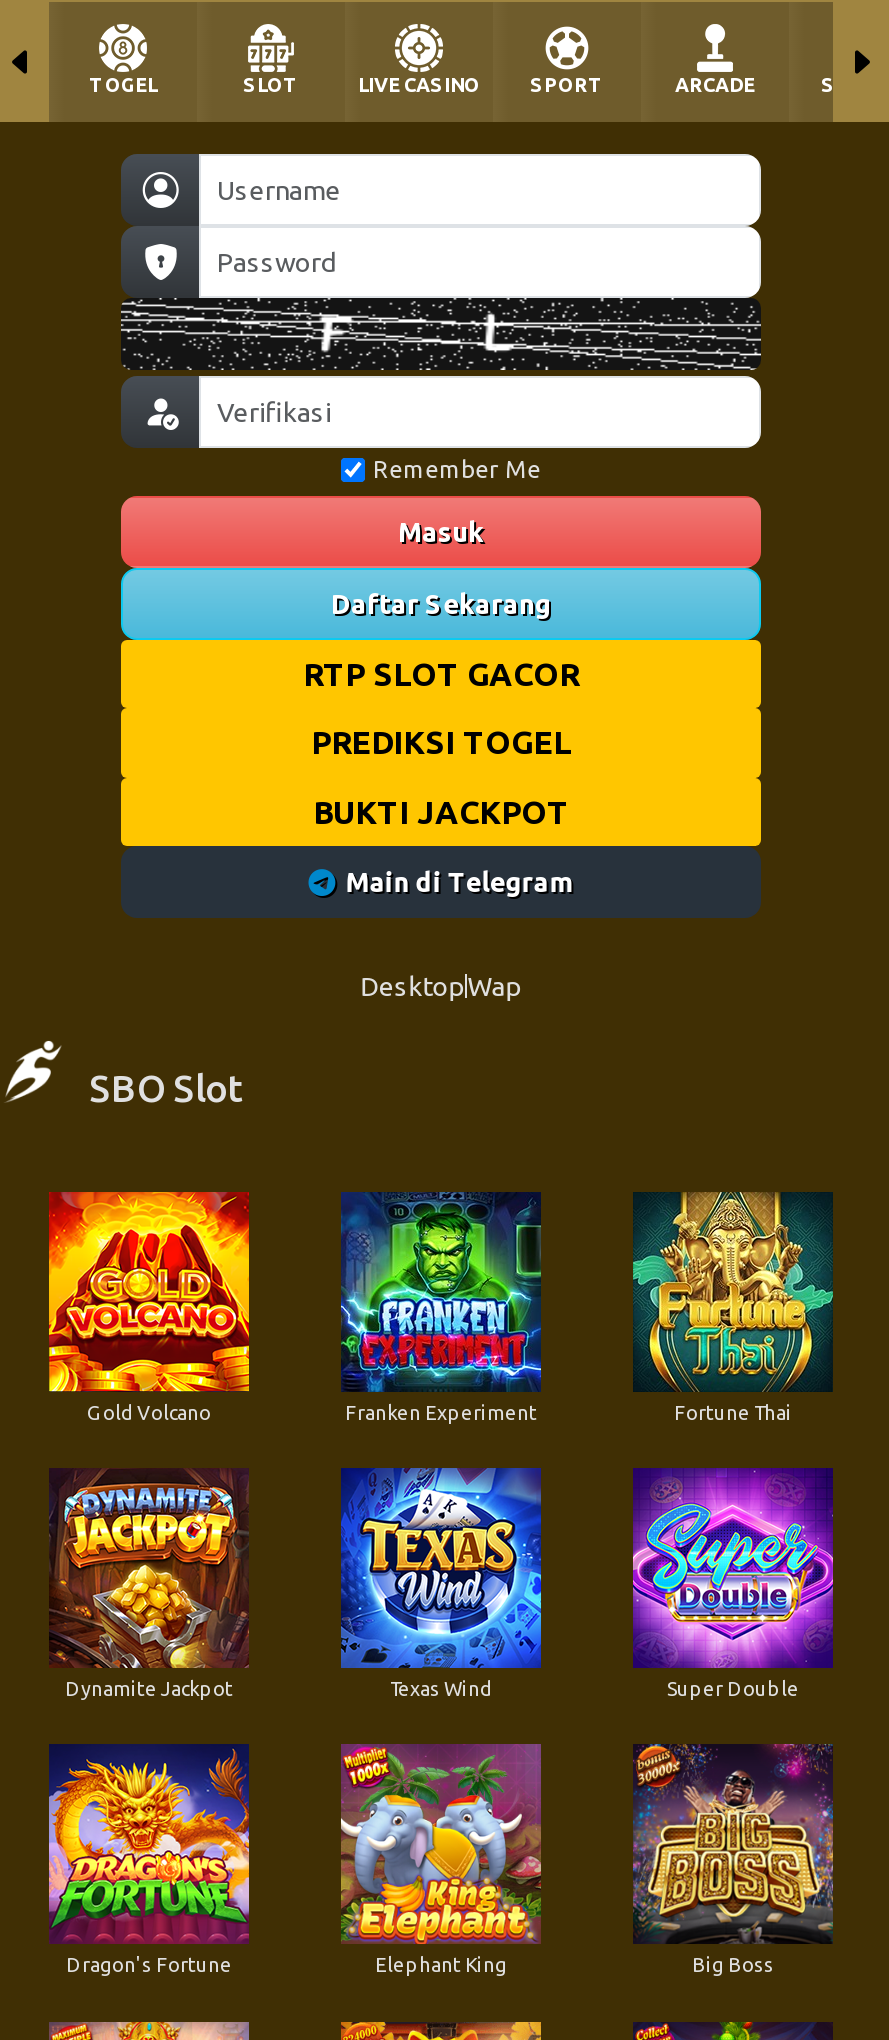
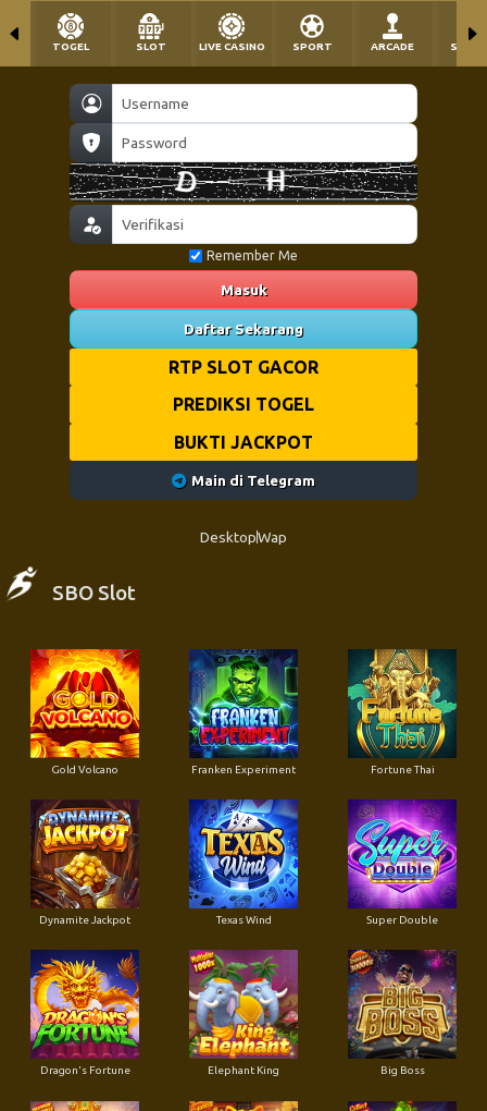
- [image]
+ [image]
